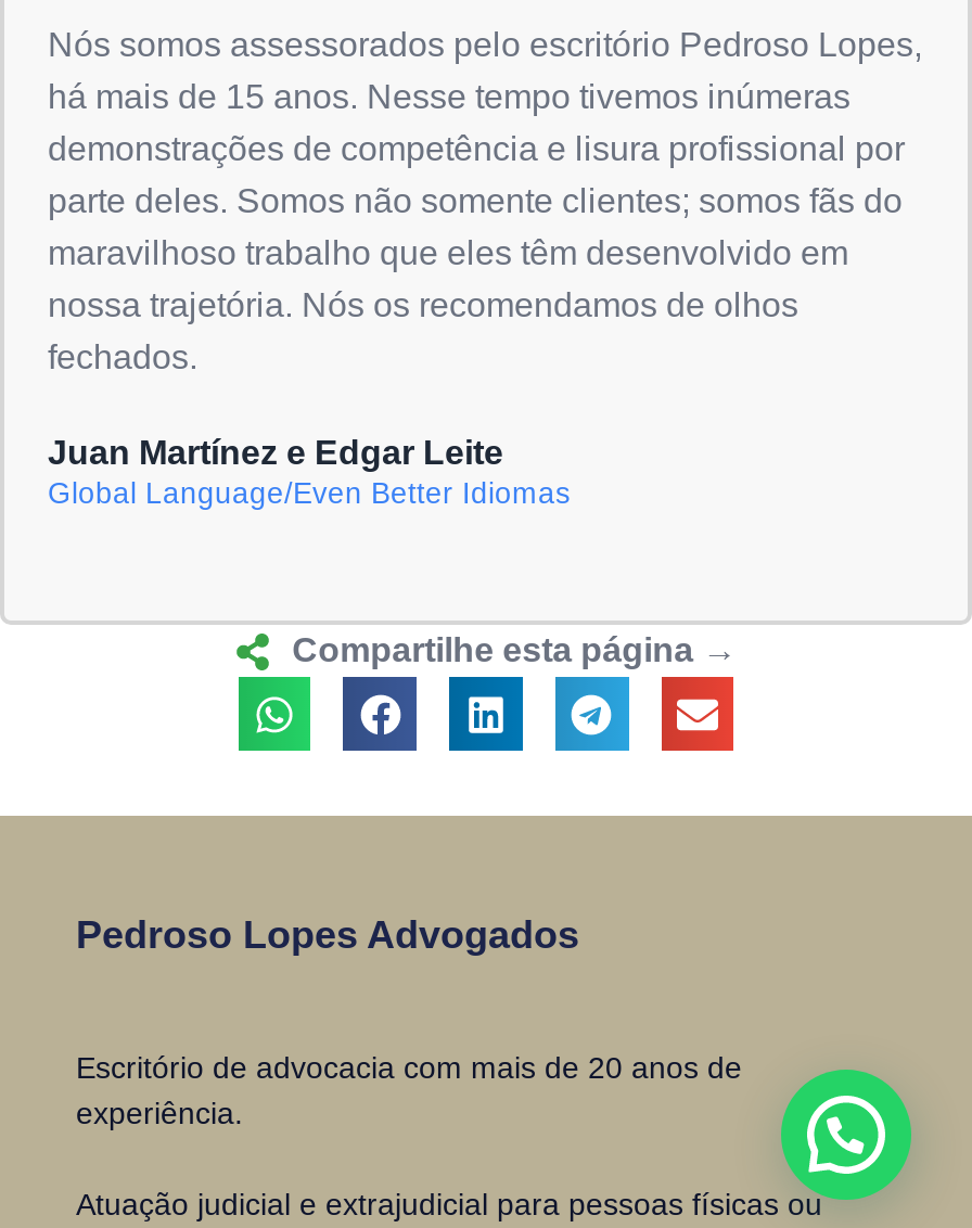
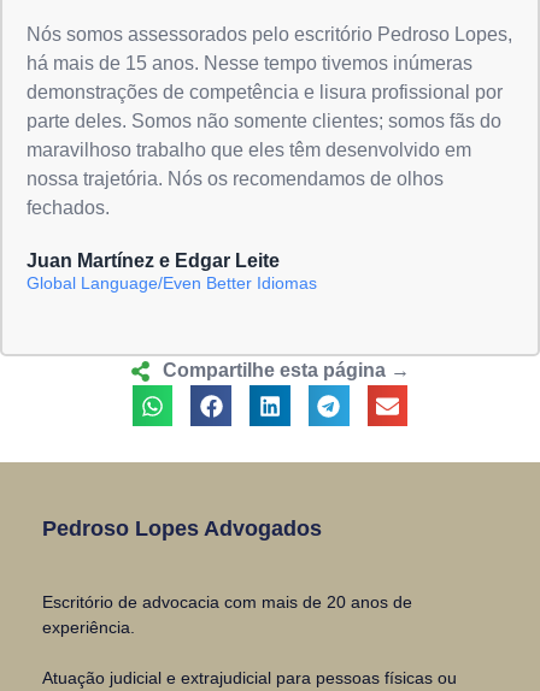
- [image]
